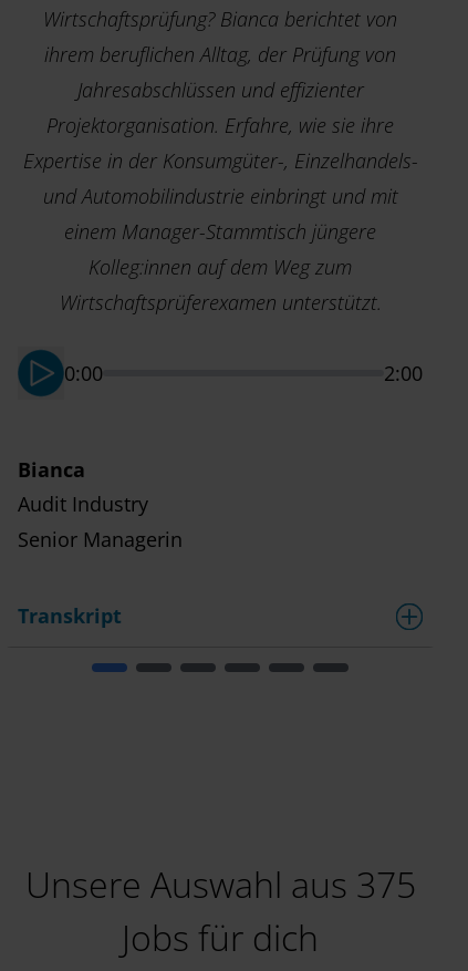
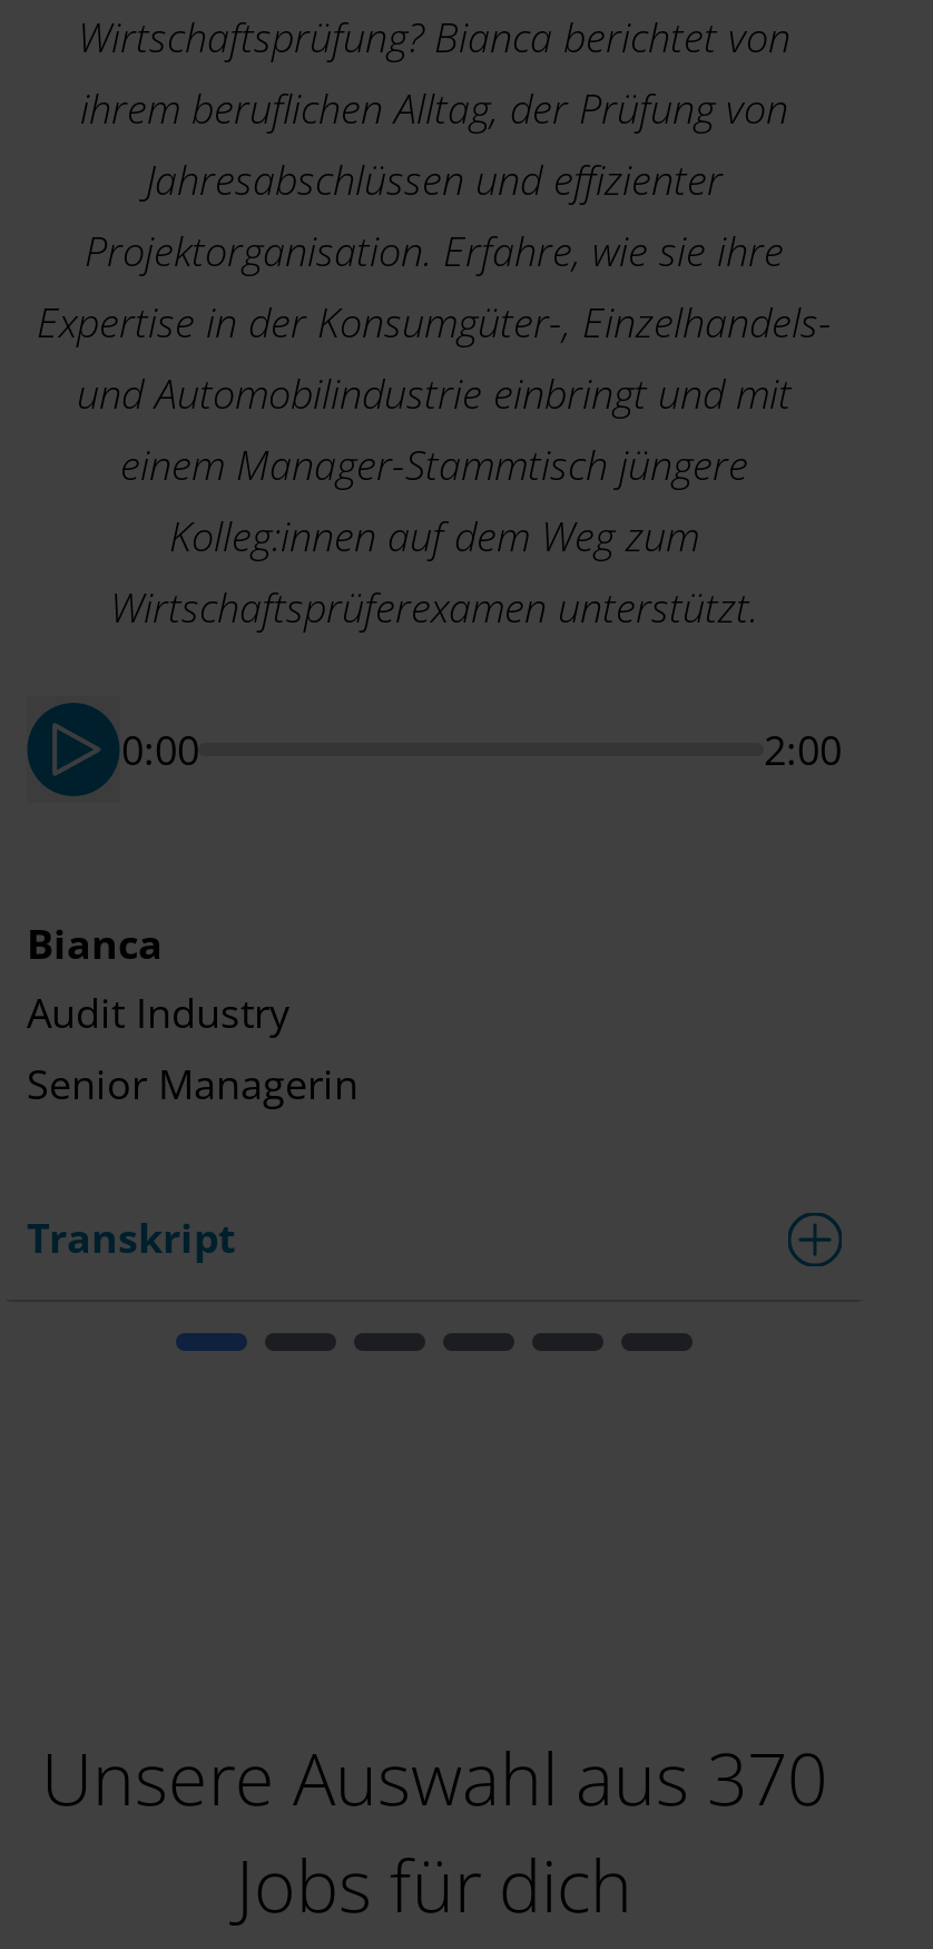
- Unsere Auswahl aus 375
+ Unsere Auswahl aus 370
